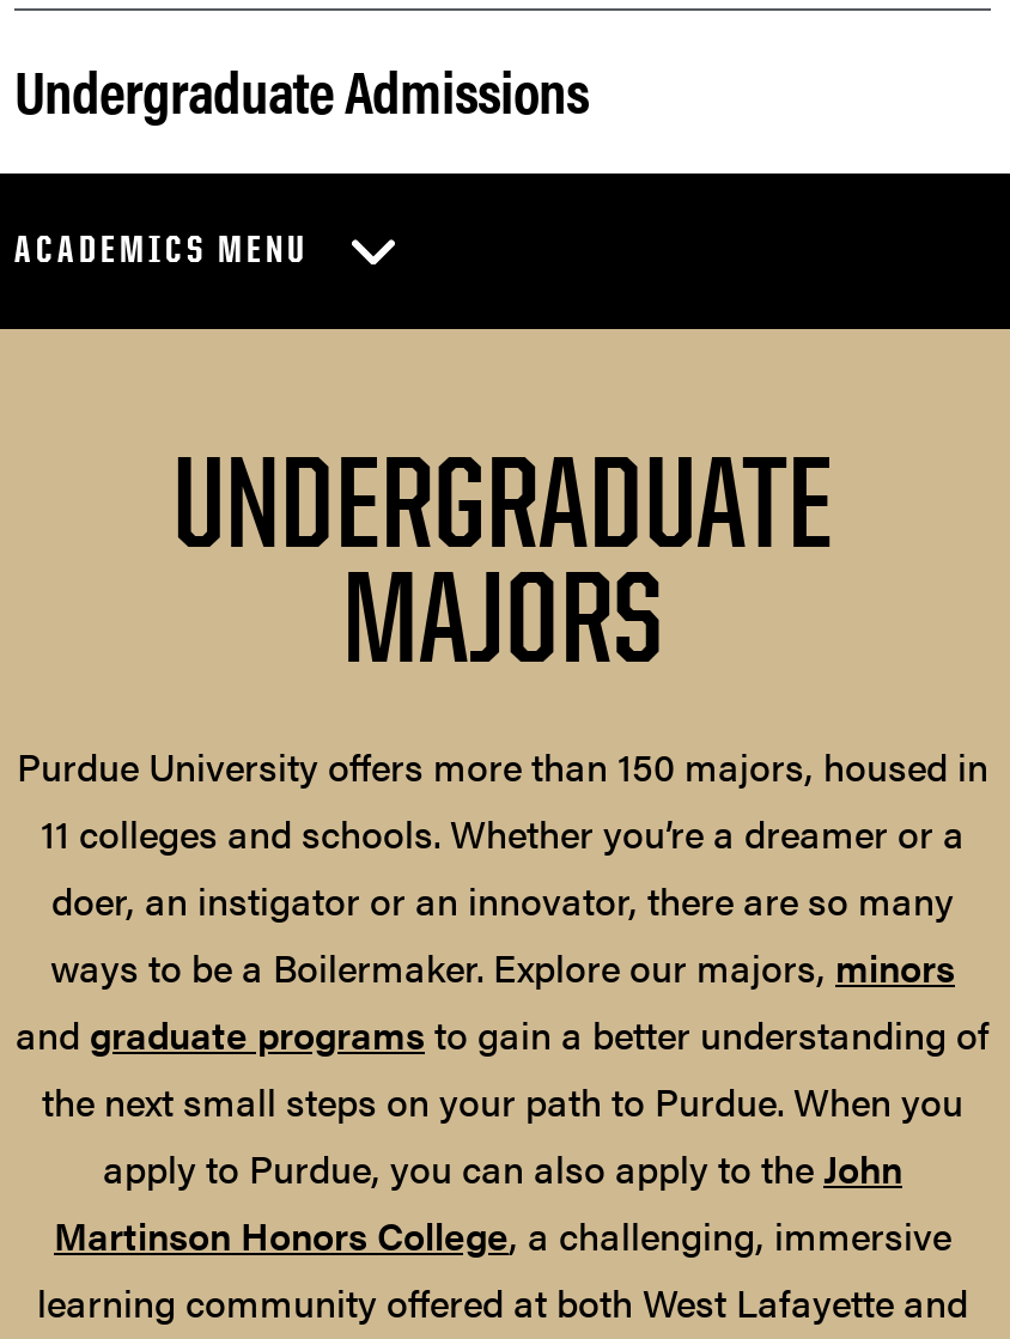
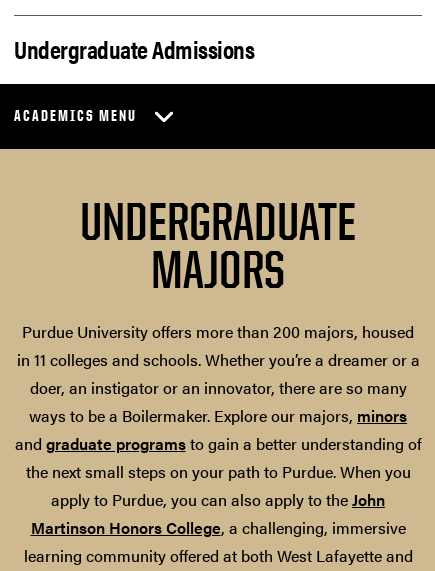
- Purdue University offers more than 150 majors, housed in
- 11 colleges and schools. Whether you’re a dreamer or a
+ Purdue University offers more than 200 majors, housed
+ in 11 colleges and schools. Whether you’re a dreamer or a
